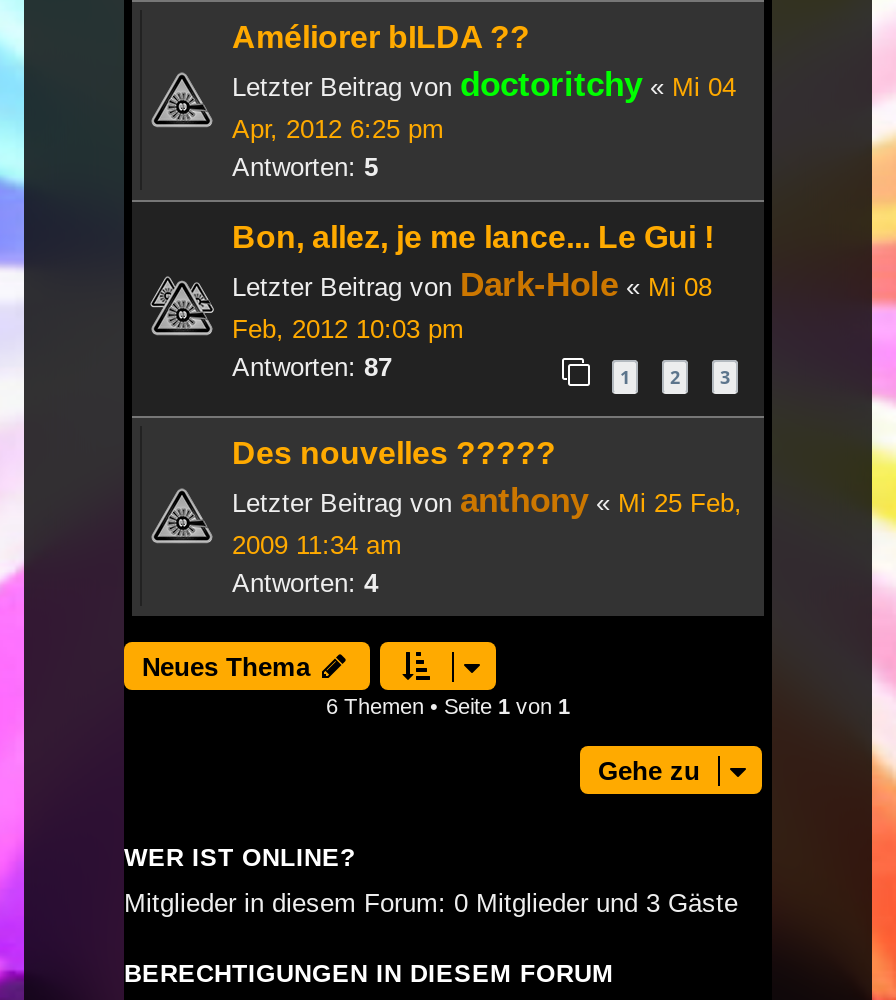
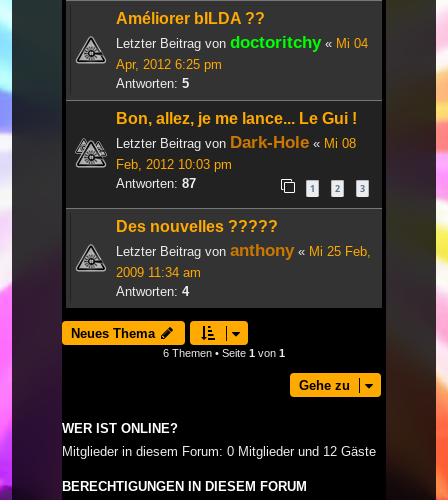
- Mitglieder in diesem Forum: 0 Mitglieder und 3 Gäste
+ Mitglieder in diesem Forum: 0 Mitglieder und 12 Gäste
